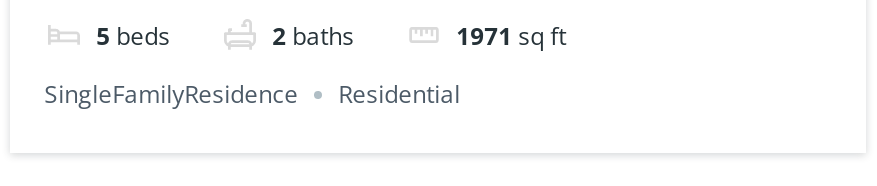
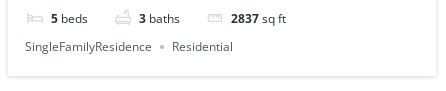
- 2 baths
+ 3 baths

- 1971 sq ft
+ 2837 sq ft
